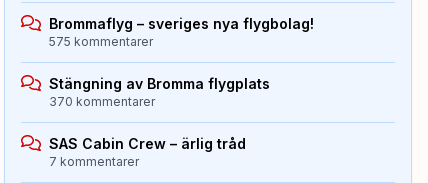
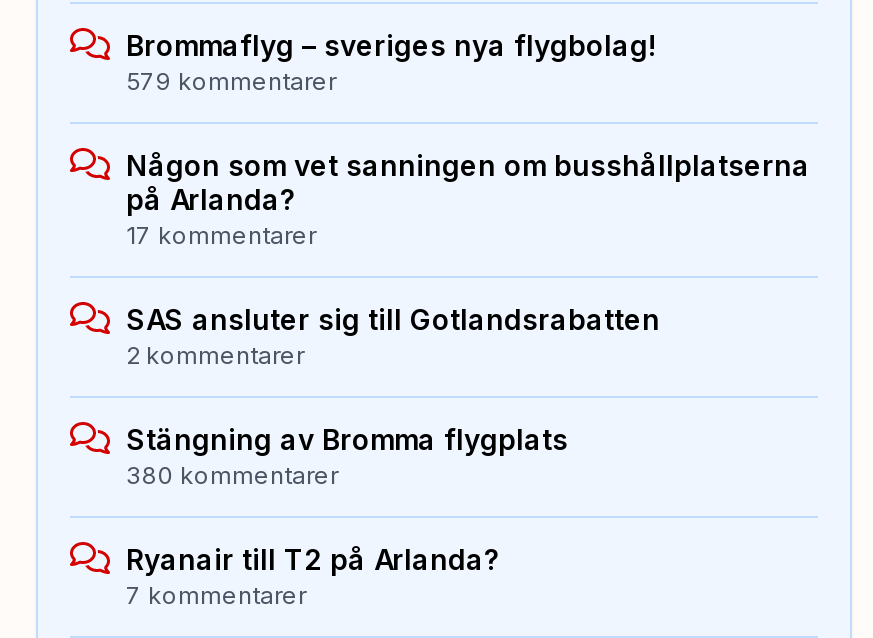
- 575 kommentarer
+ 579 kommentarer
+ Någon som vet sanningen om busshållplatserna
+ på Arlanda?
+ 17 kommentarer
+ SAS ansluter sig till Gotlandsrabatten
+ 2 kommentarer

- 370 kommentarer
+ 380 kommentarer

- SAS Cabin Crew – ärlig tråd
+ Ryanair till T2 på Arlanda?
